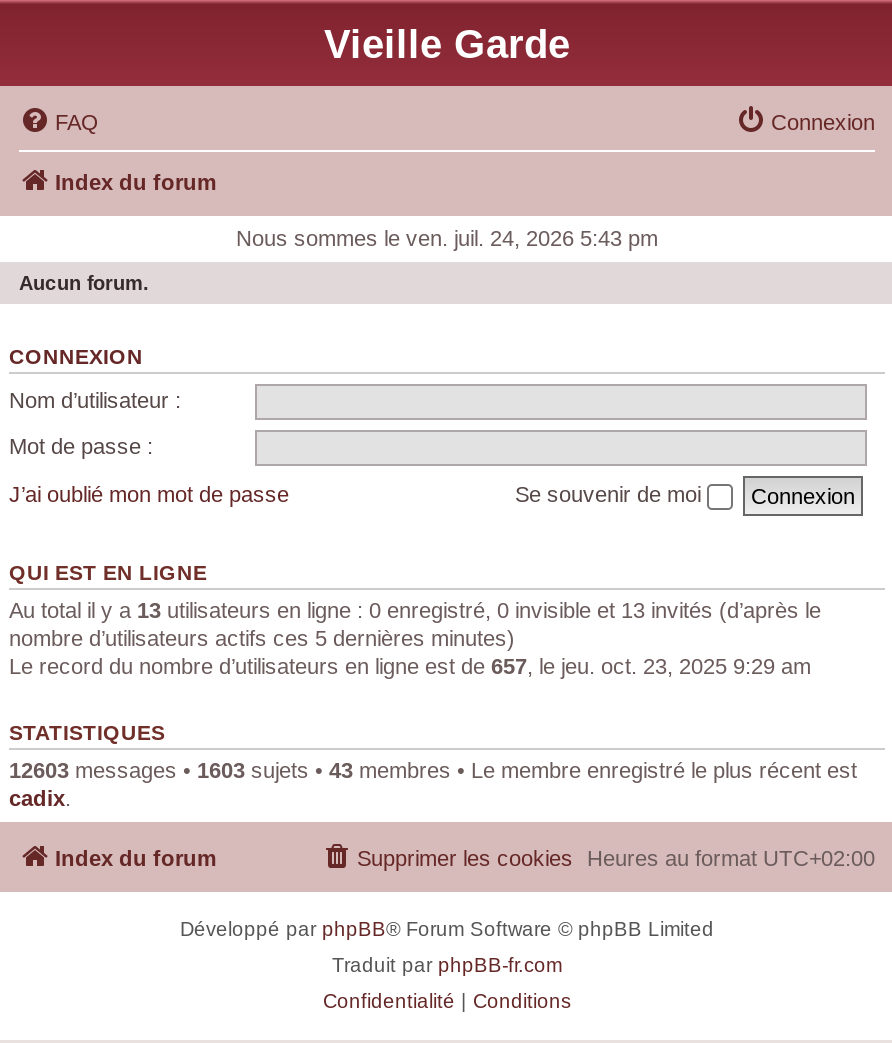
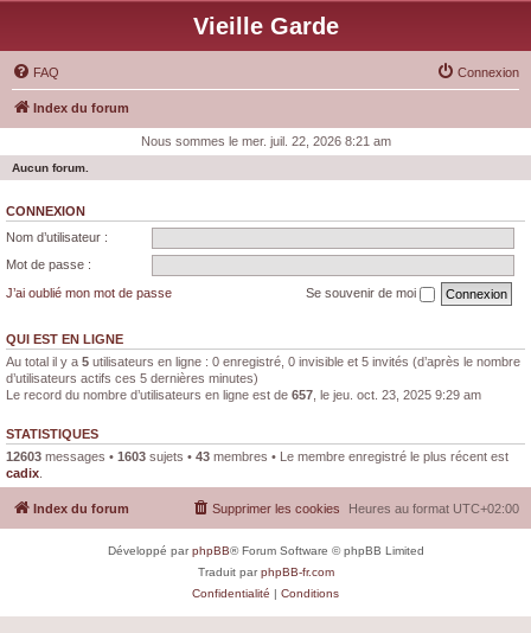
- Nous sommes le ven. juil. 24, 2026 5:43 pm
+ Nous sommes le mer. juil. 22, 2026 8:21 am

- Au total il y a 13 utilisateurs en ligne : 0 enregistré, 0 invisible et 13 invités (d’après le
- nombre d’utilisateurs actifs ces 5 dernières minutes)
+ Au total il y a 5 utilisateurs en ligne : 0 enregistré, 0 invisible et 5 invités (d’après le nombre
+ d’utilisateurs actifs ces 5 dernières minutes)
